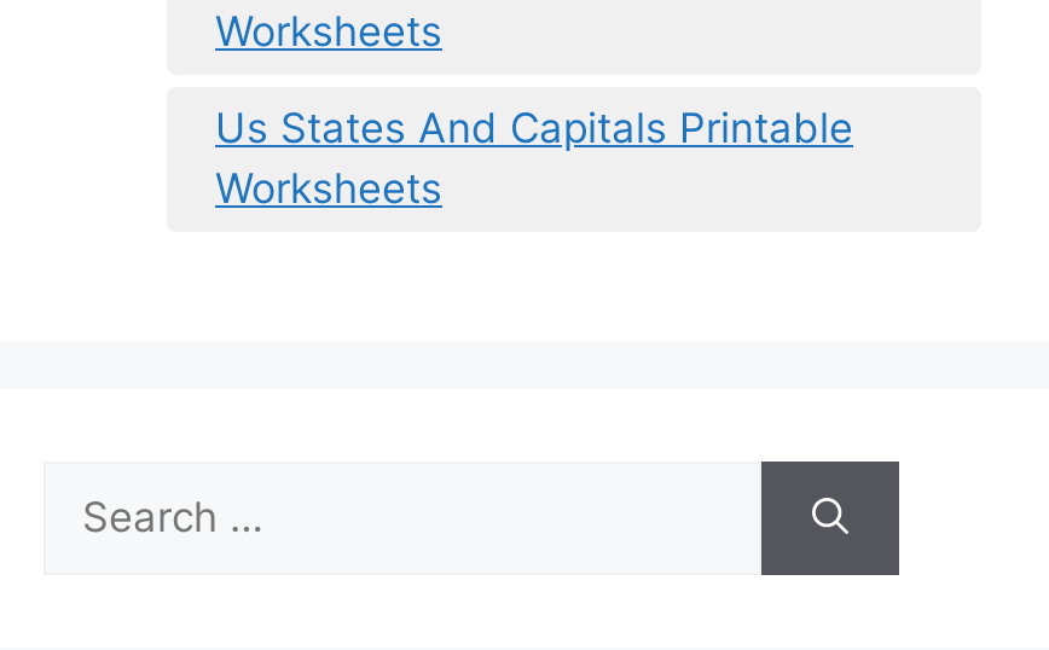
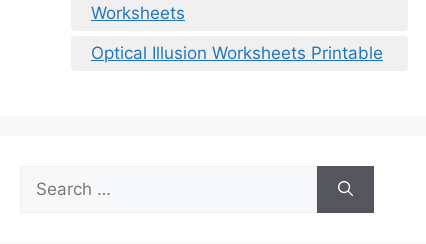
- Us States And Capitals Printable
- Worksheets
+ Optical Illusion Worksheets Printable
